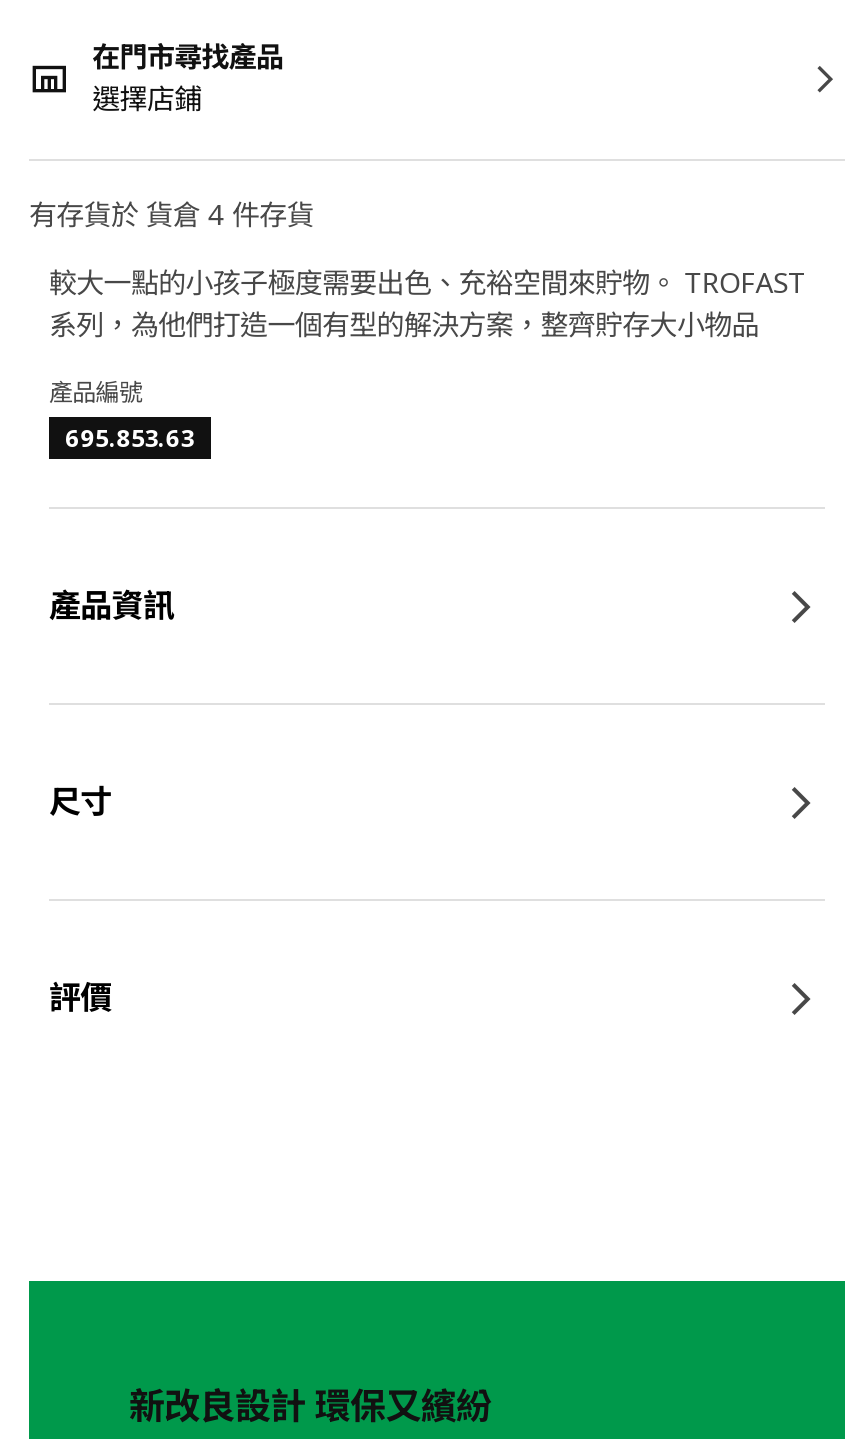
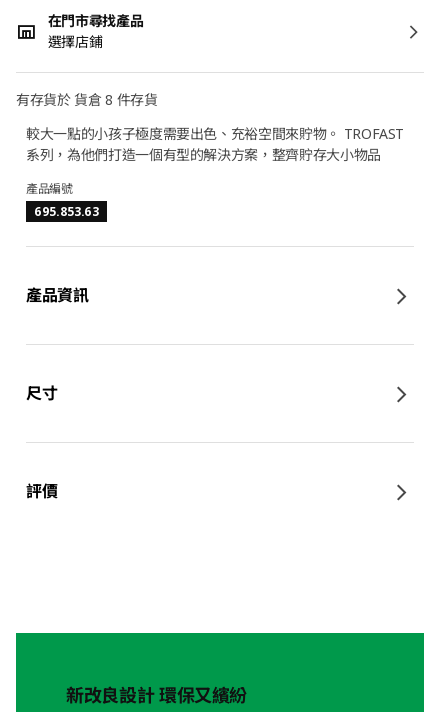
- 有存貨於 貨倉 4 件存貨
+ 有存貨於 貨倉 8 件存貨
